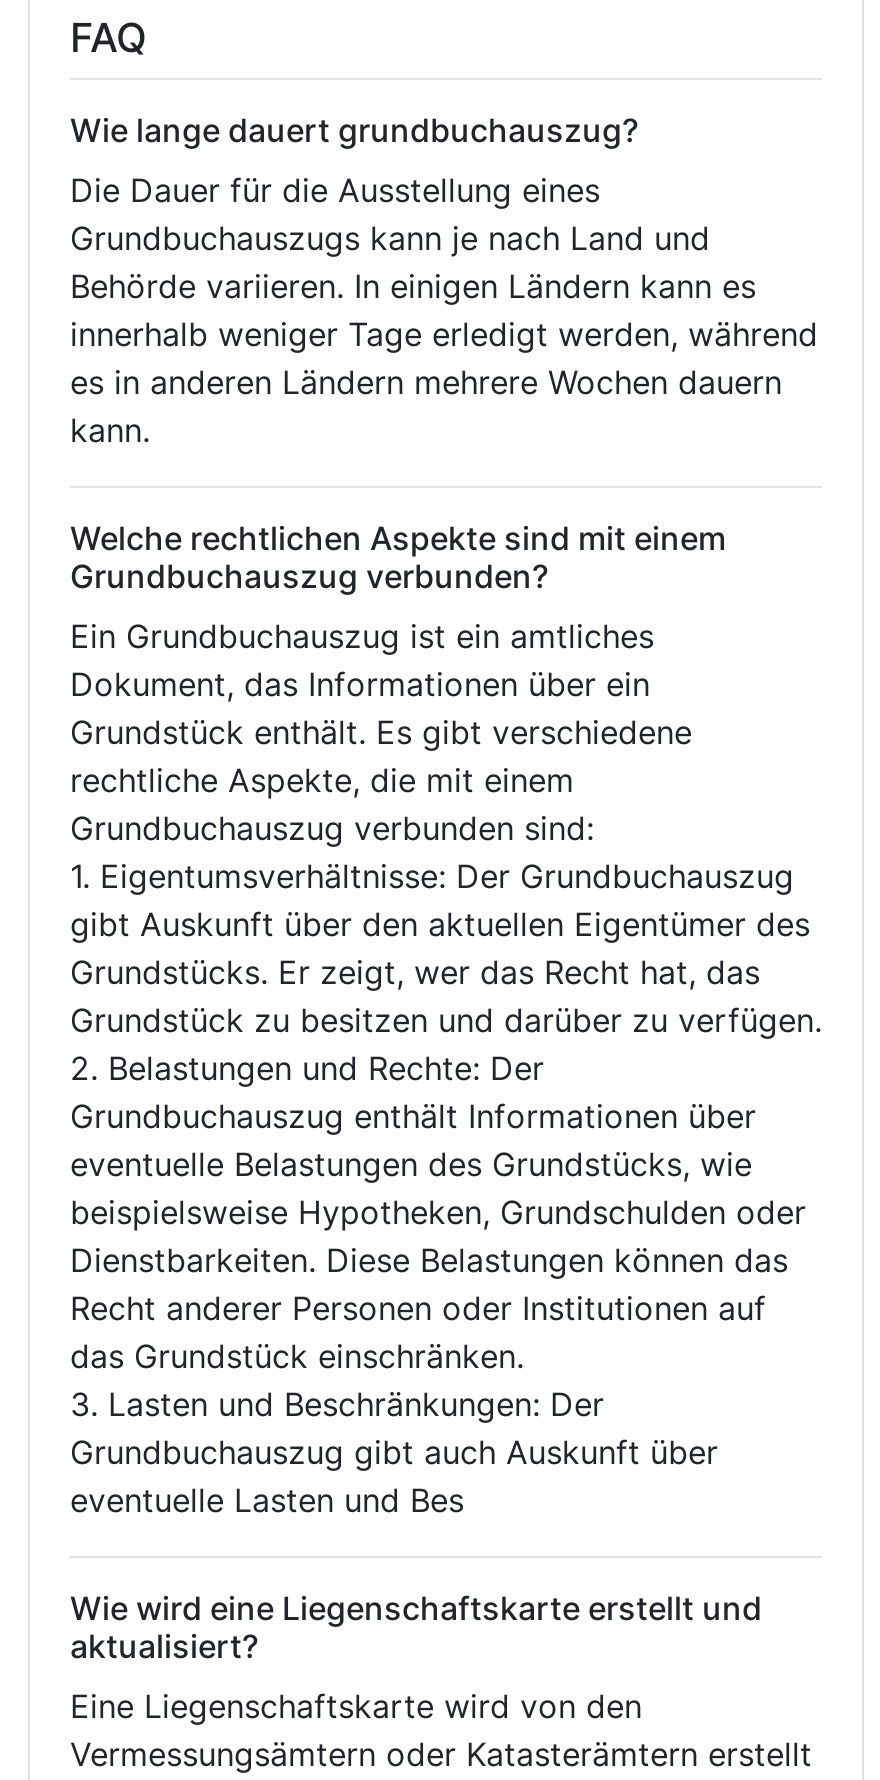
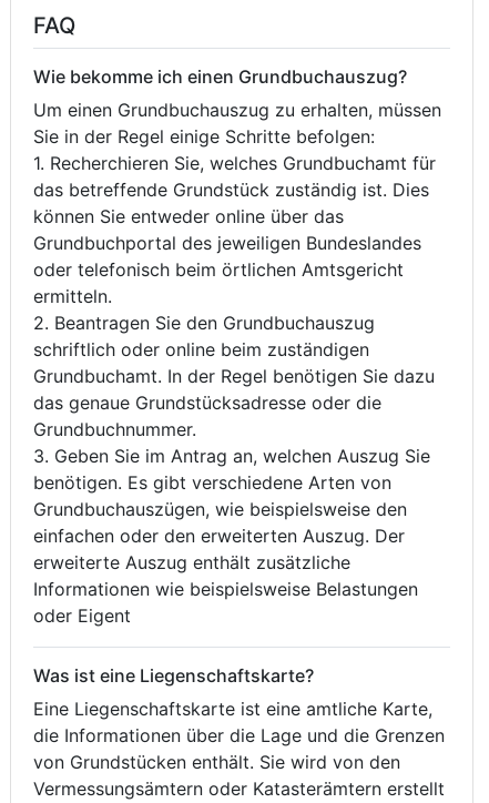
- Wie lange dauert grundbuchauszug?
- Die Dauer für die Ausstellung eines
- Grundbuchauszugs kann je nach Land und
- Behörde variieren. In einigen Ländern kann es
- innerhalb weniger Tage erledigt werden, während
- es in anderen Ländern mehrere Wochen dauern
- kann.
- Welche rechtlichen Aspekte sind mit einem
- Grundbuchauszug verbunden?
- Ein Grundbuchauszug ist ein amtliches
- Dokument, das Informationen über ein
- Grundstück enthält. Es gibt verschiedene
- rechtliche Aspekte, die mit einem
- Grundbuchauszug verbunden sind:
- 1. Eigentumsverhältnisse: Der Grundbuchauszug
- gibt Auskunft über den aktuellen Eigentümer des
- Grundstücks. Er zeigt, wer das Recht hat, das
- Grundstück zu besitzen und darüber zu verfügen.
- 2. Belastungen und Rechte: Der
- Grundbuchauszug enthält Informationen über
- eventuelle Belastungen des Grundstücks, wie
- beispielsweise Hypotheken, Grundschulden oder
- Dienstbarkeiten. Diese Belastungen können das
- Recht anderer Personen oder Institutionen auf
- das Grundstück einschränken.
- 3. Lasten und Beschränkungen: Der
- Grundbuchauszug gibt auch Auskunft über
- eventuelle Lasten und Bes
- Wie wird eine Liegenschaftskarte erstellt und
- aktualisiert?
- Eine Liegenschaftskarte wird von den
+ Wie bekomme ich einen Grundbuchauszug?
+ Um einen Grundbuchauszug zu erhalten, müssen
+ Sie in der Regel einige Schritte befolgen:
+ 1. Recherchieren Sie, welches Grundbuchamt für
+ das betreffende Grundstück zuständig ist. Dies
+ können Sie entweder online über das
+ Grundbuchportal des jeweiligen Bundeslandes
+ oder telefonisch beim örtlichen Amtsgericht
+ ermitteln.
+ 2. Beantragen Sie den Grundbuchauszug
+ schriftlich oder online beim zuständigen
+ Grundbuchamt. In der Regel benötigen Sie dazu
+ das genaue Grundstücksadresse oder die
+ Grundbuchnummer.
+ 3. Geben Sie im Antrag an, welchen Auszug Sie
+ benötigen. Es gibt verschiedene Arten von
+ Grundbuchauszügen, wie beispielsweise den
+ einfachen oder den erweiterten Auszug. Der
+ erweiterte Auszug enthält zusätzliche
+ Informationen wie beispielsweise Belastungen
+ oder Eigent
+ Was ist eine Liegenschaftskarte?
+ Eine Liegenschaftskarte ist eine amtliche Karte,
+ die Informationen über die Lage und die Grenzen
+ von Grundstücken enthält. Sie wird von den
